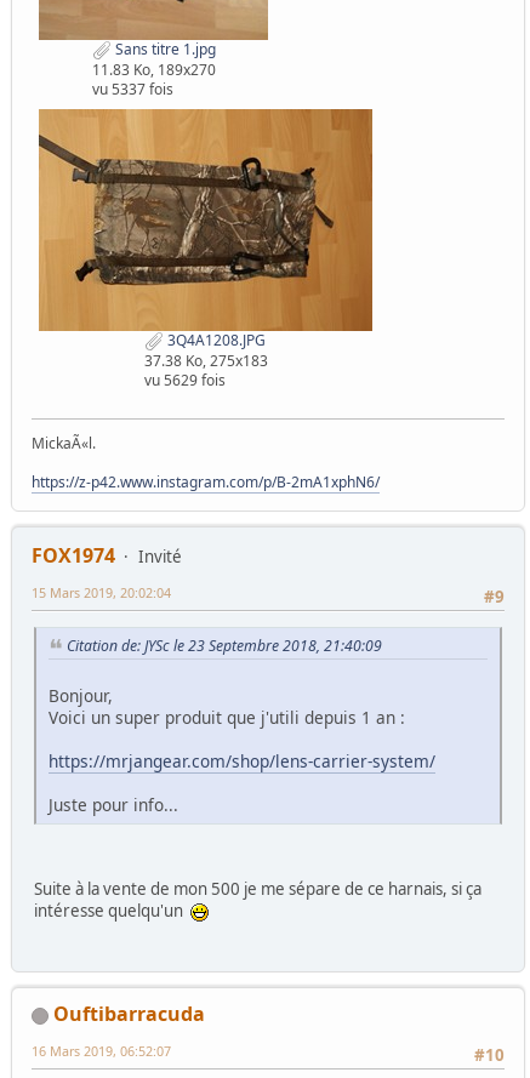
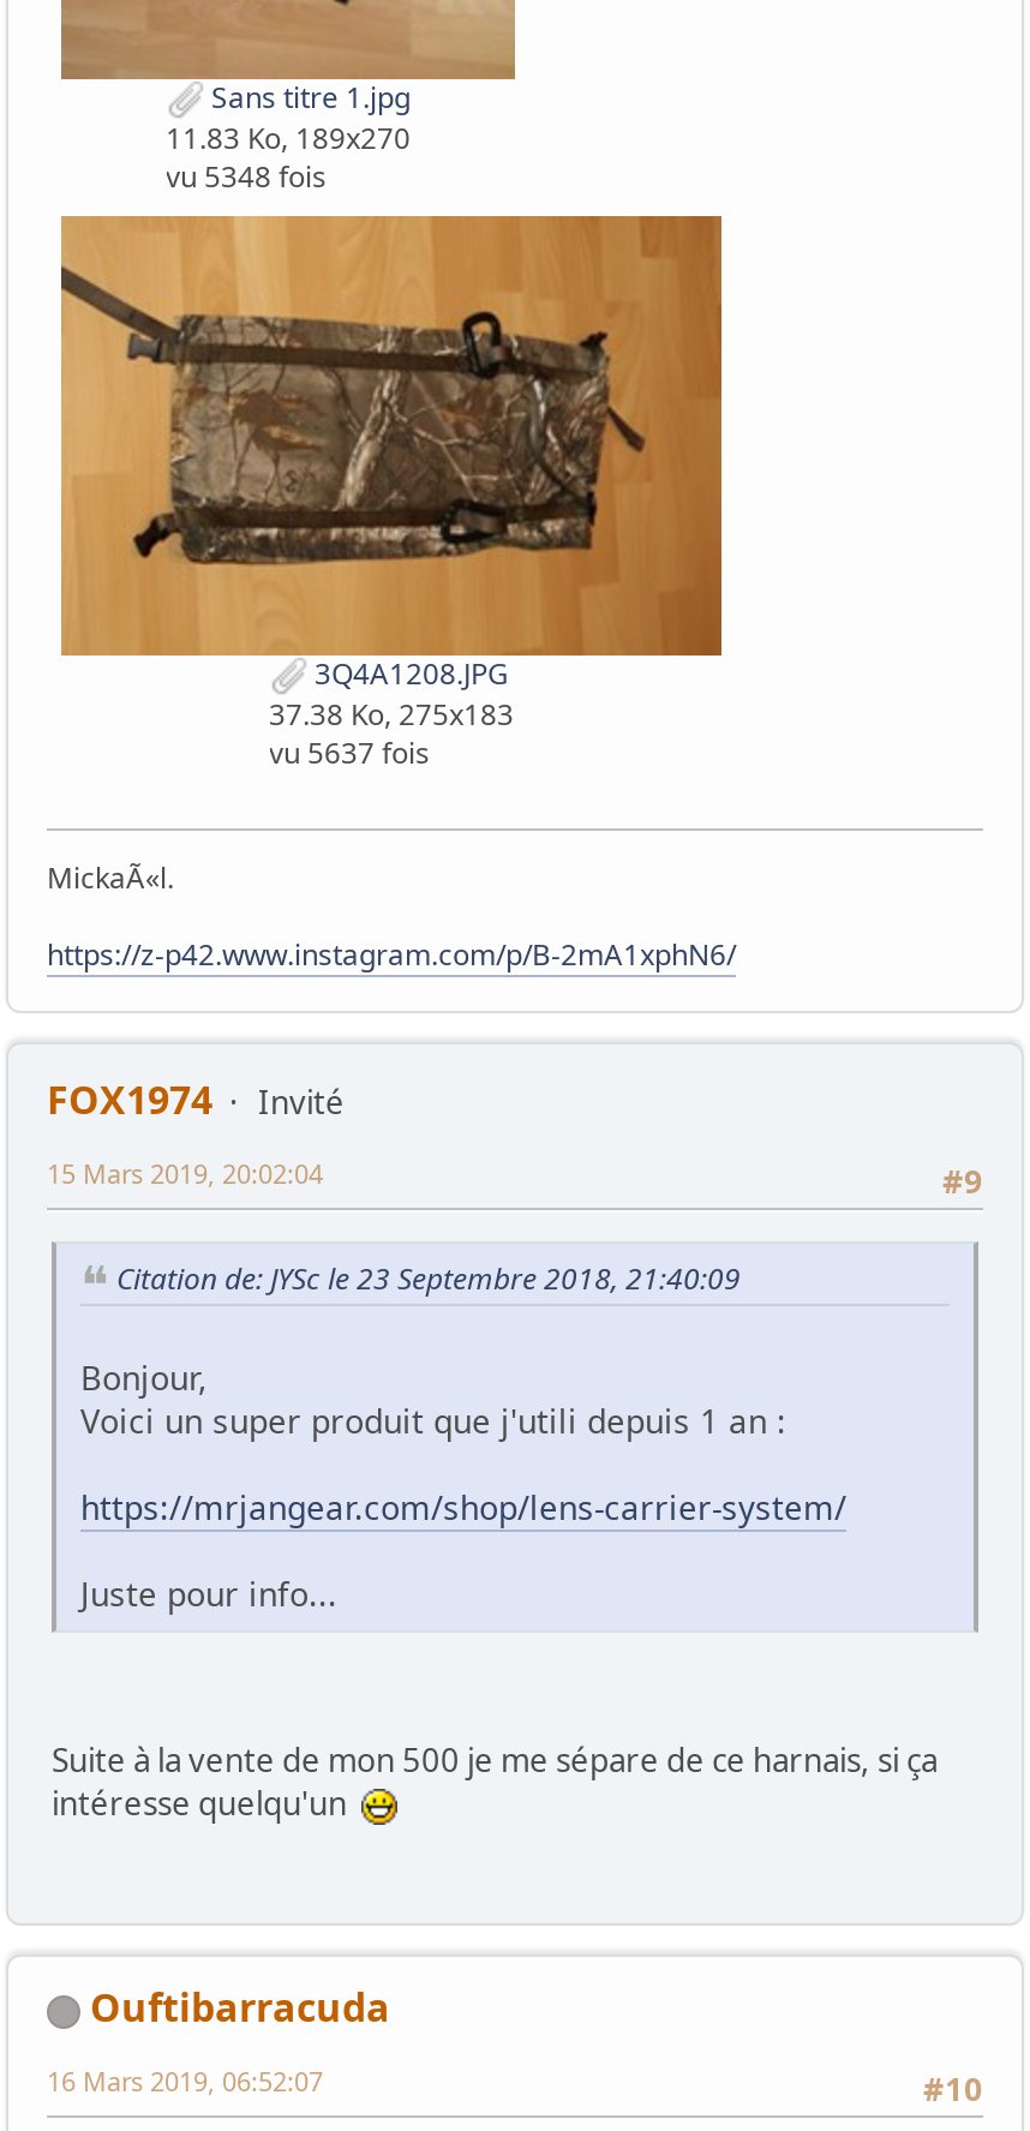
- vu 5337 fois
+ vu 5348 fois

- vu 5629 fois
+ vu 5637 fois
